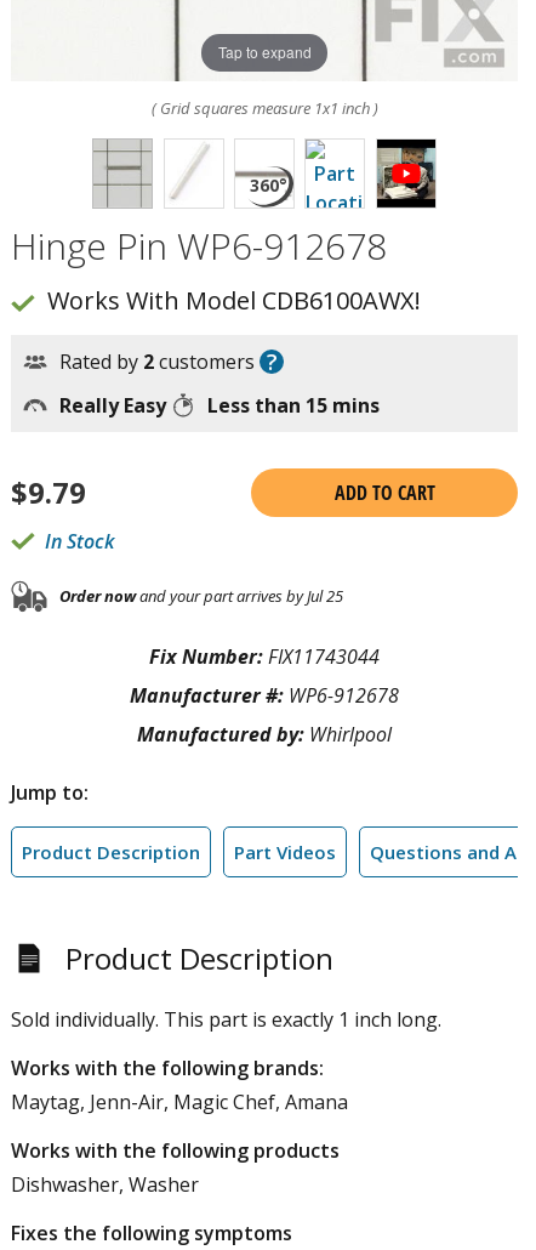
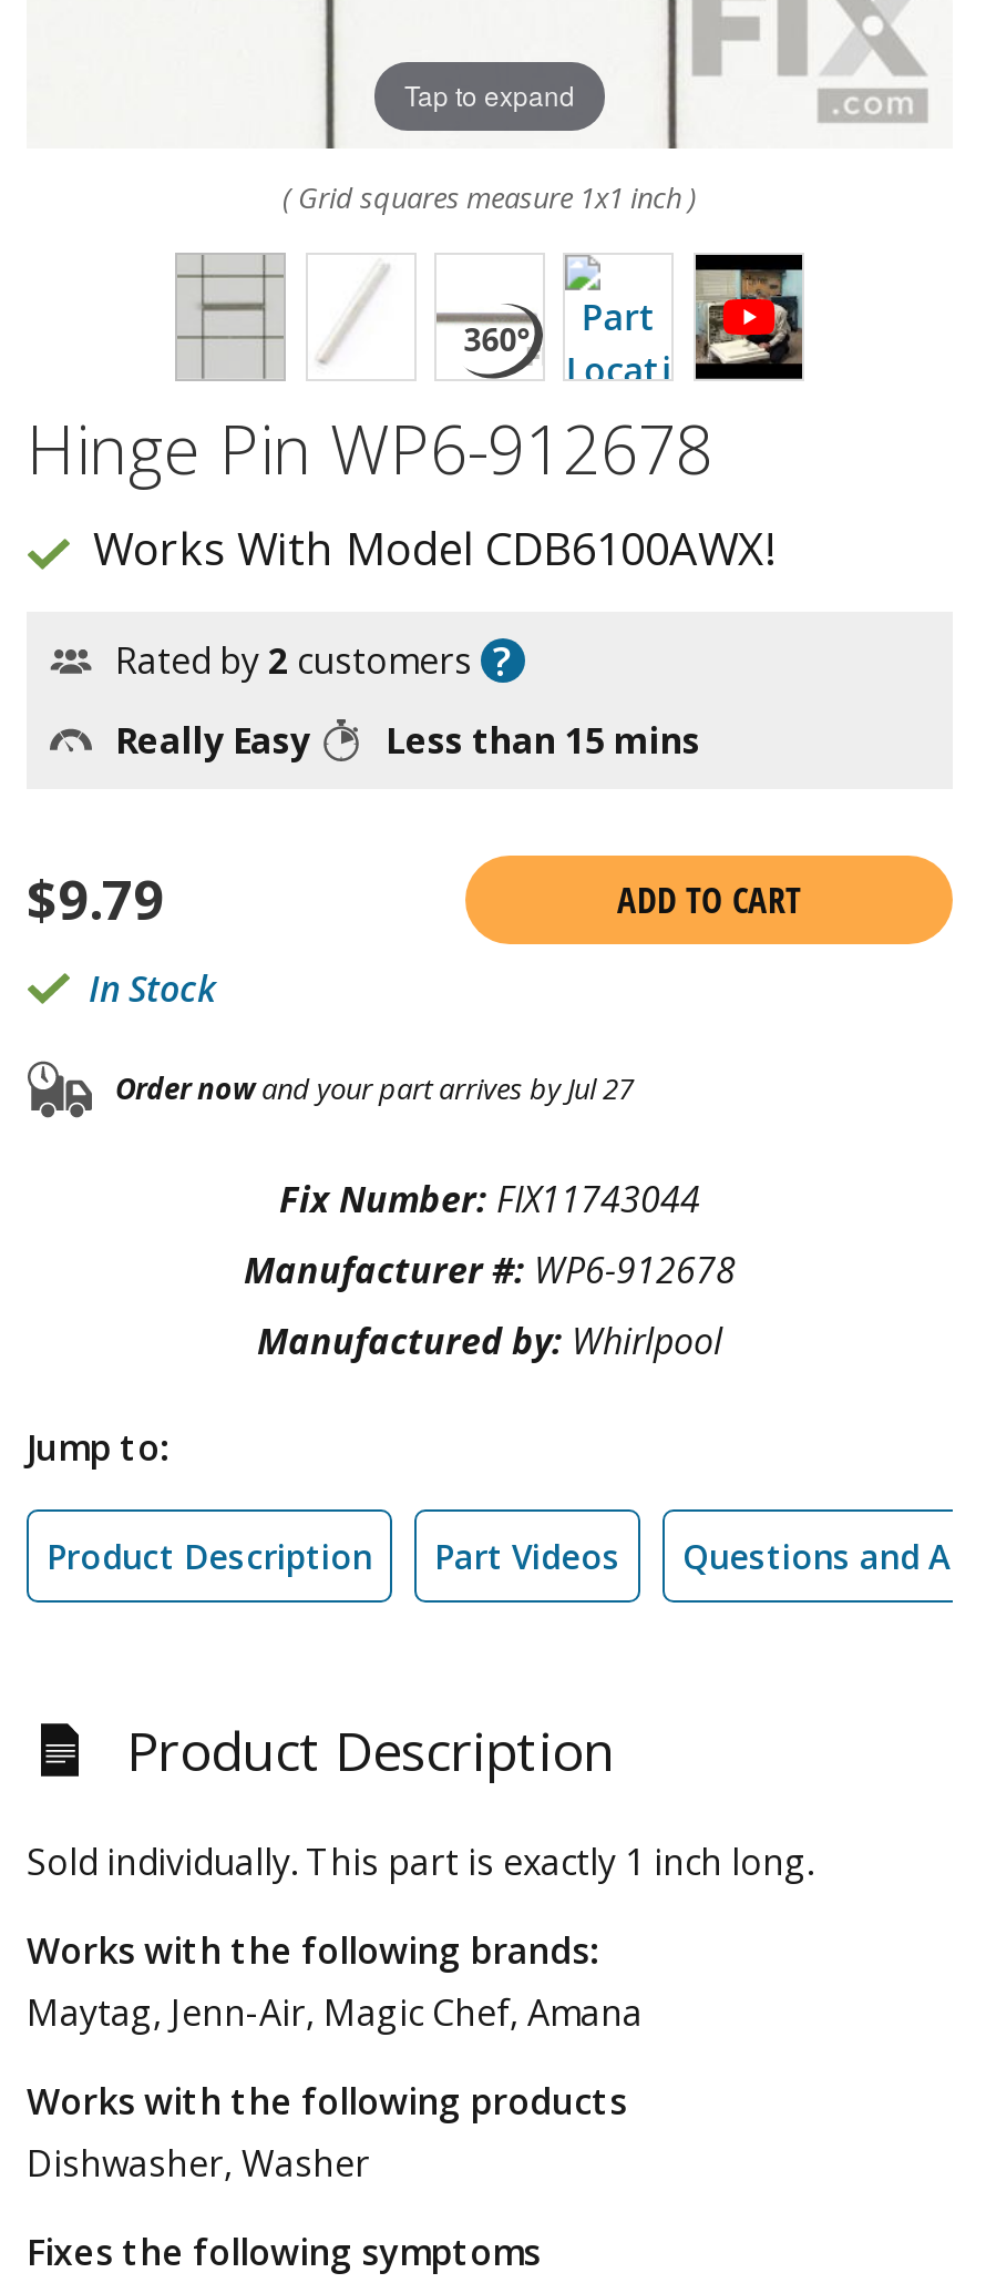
- Order nowand your part arrives by Jul 25
+ Order nowand your part arrives by Jul 27
